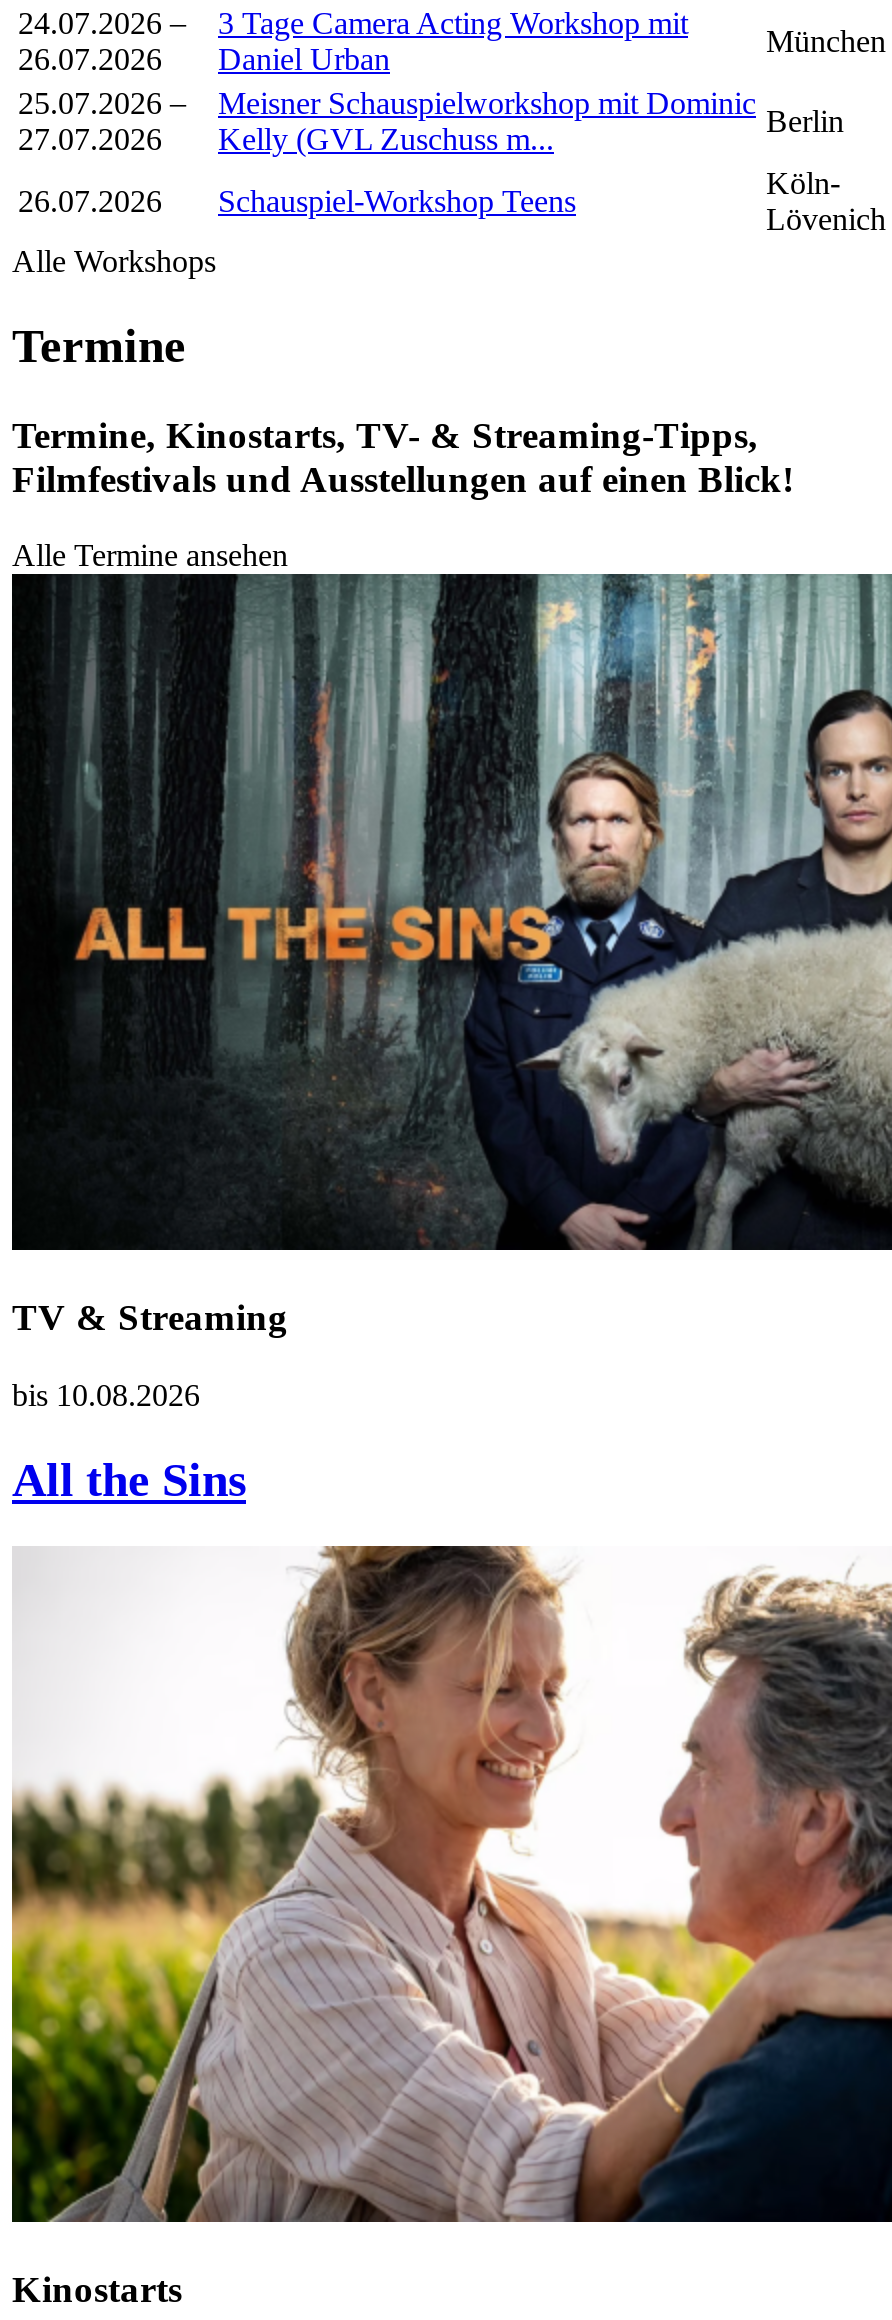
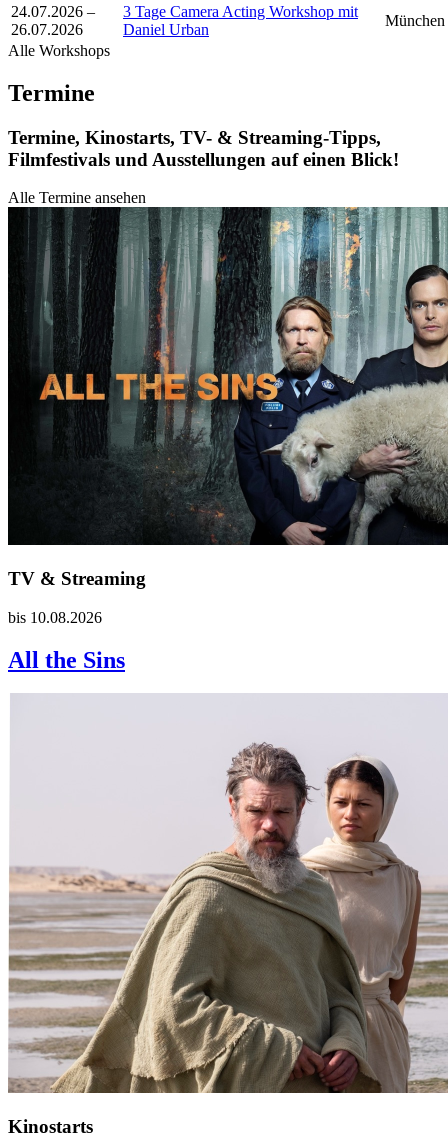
- 25.07.2026 –
- 27.07.2026

- Meisner Schauspielworkshop mit Dominic
- Kelly (GVL Zuschuss m...

- Berlin
- 26.07.2026
- Schauspiel-Workshop Teens

- Köln-
- Lövenich

moved up: [image] | Alle Workshops | Termine | ... | bis 10.08.2026 | All the Sins

- [image]
+ [image]
